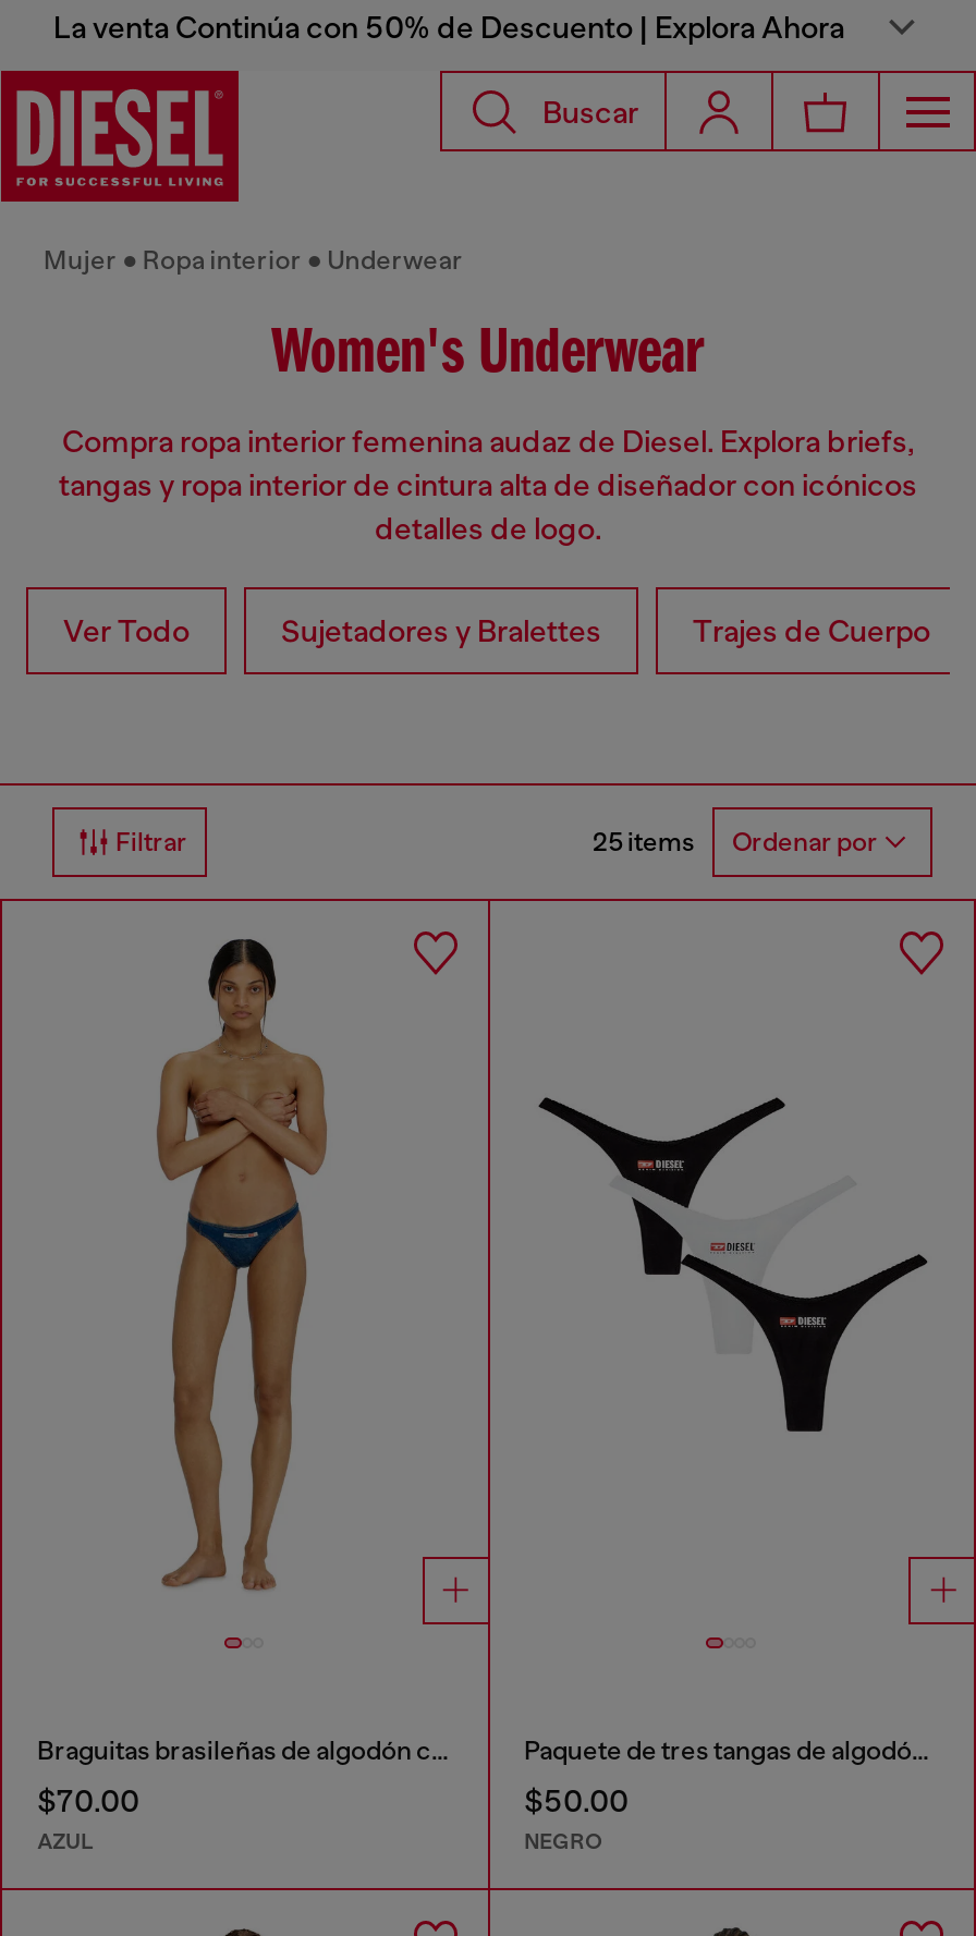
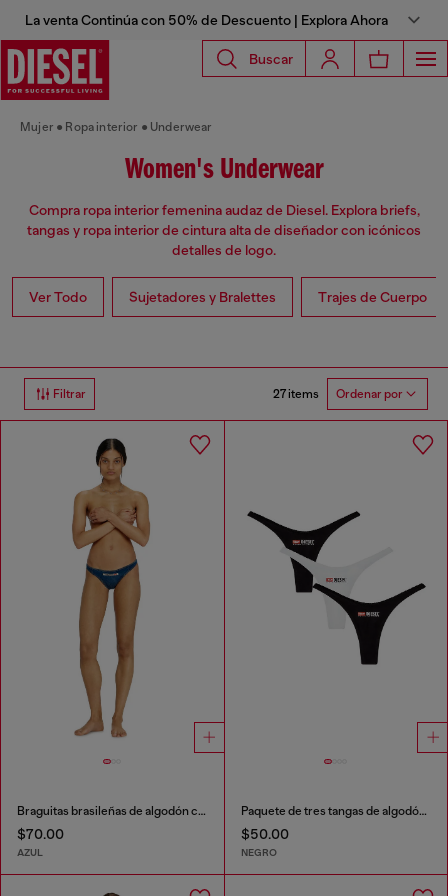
- 25 items Ordenar por
+ 27 items Ordenar por
